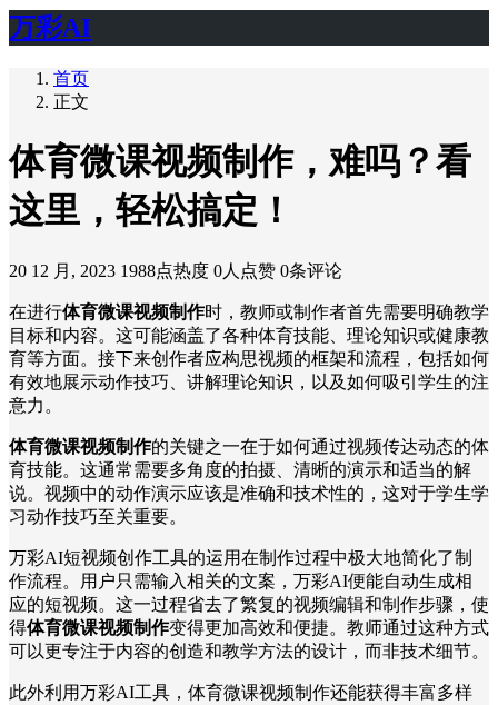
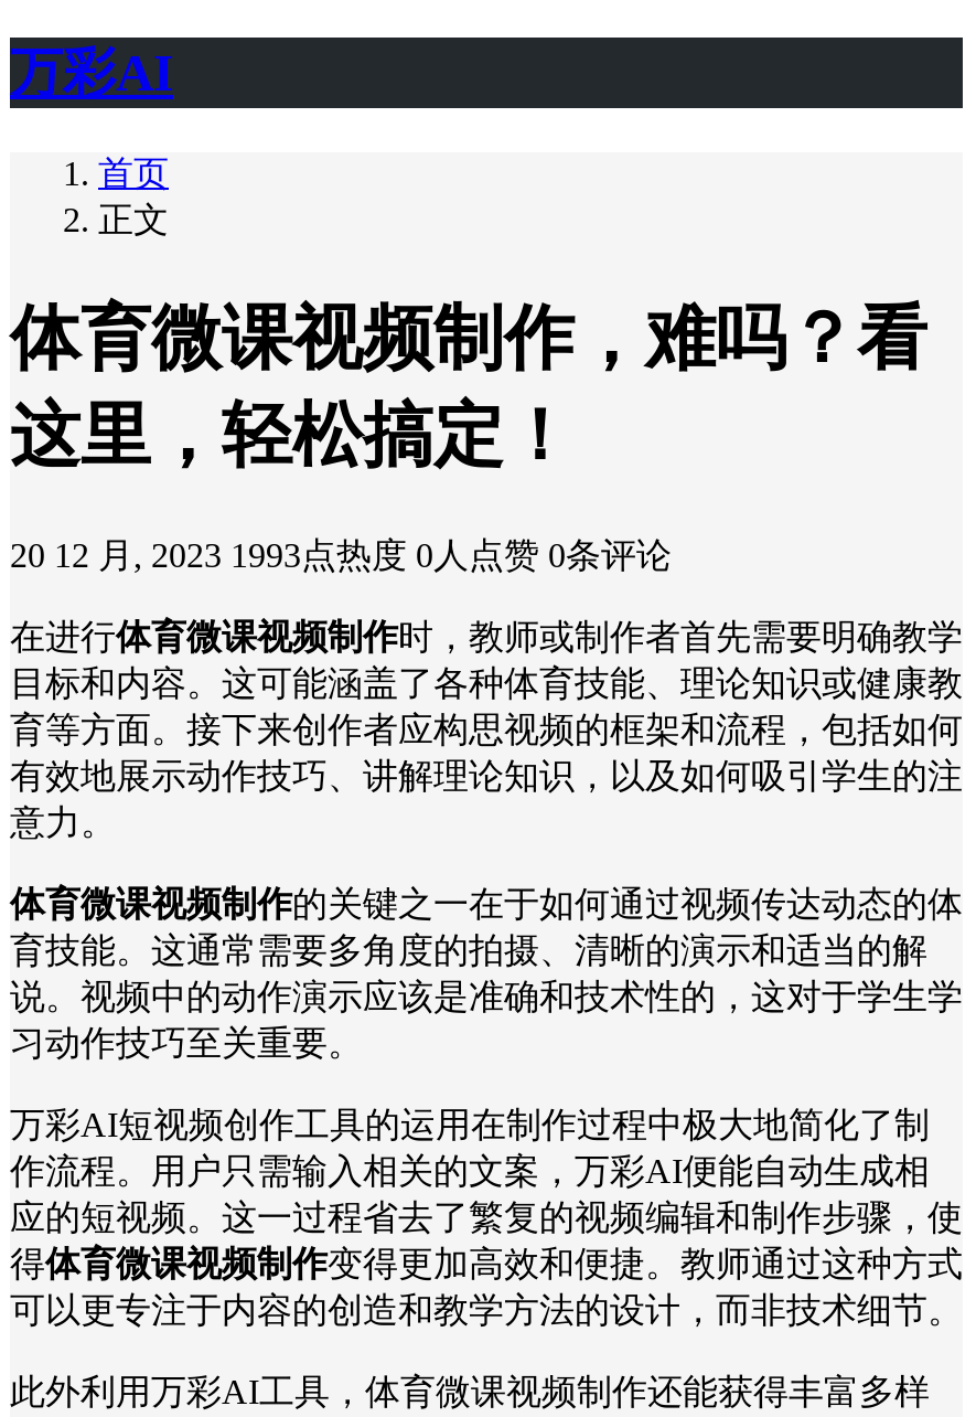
- 20 12 月, 2023 1988点热度 0人点赞 0条评论
+ 20 12 月, 2023 1993点热度 0人点赞 0条评论
